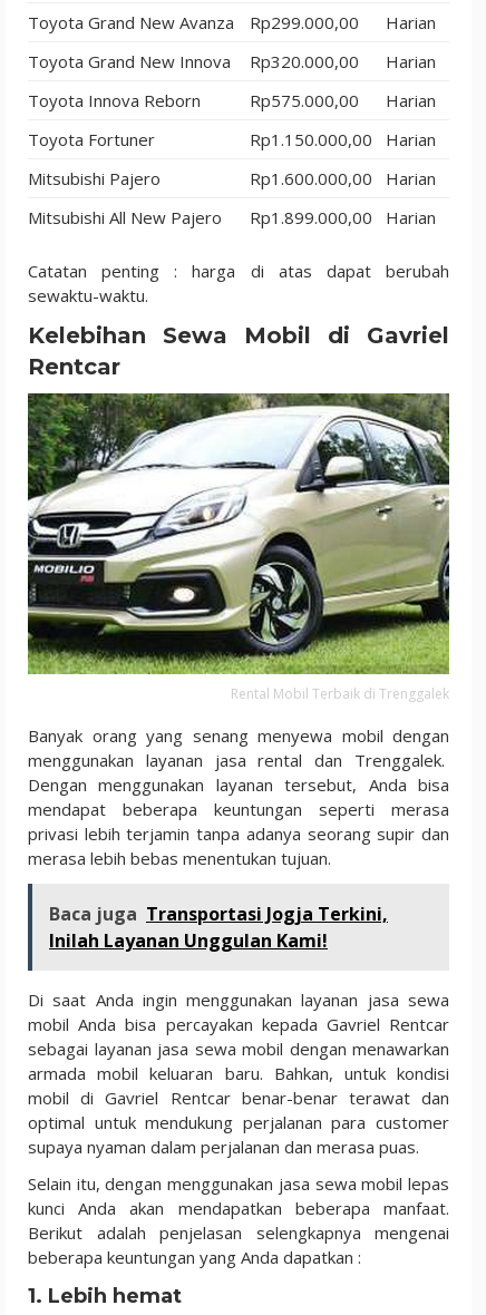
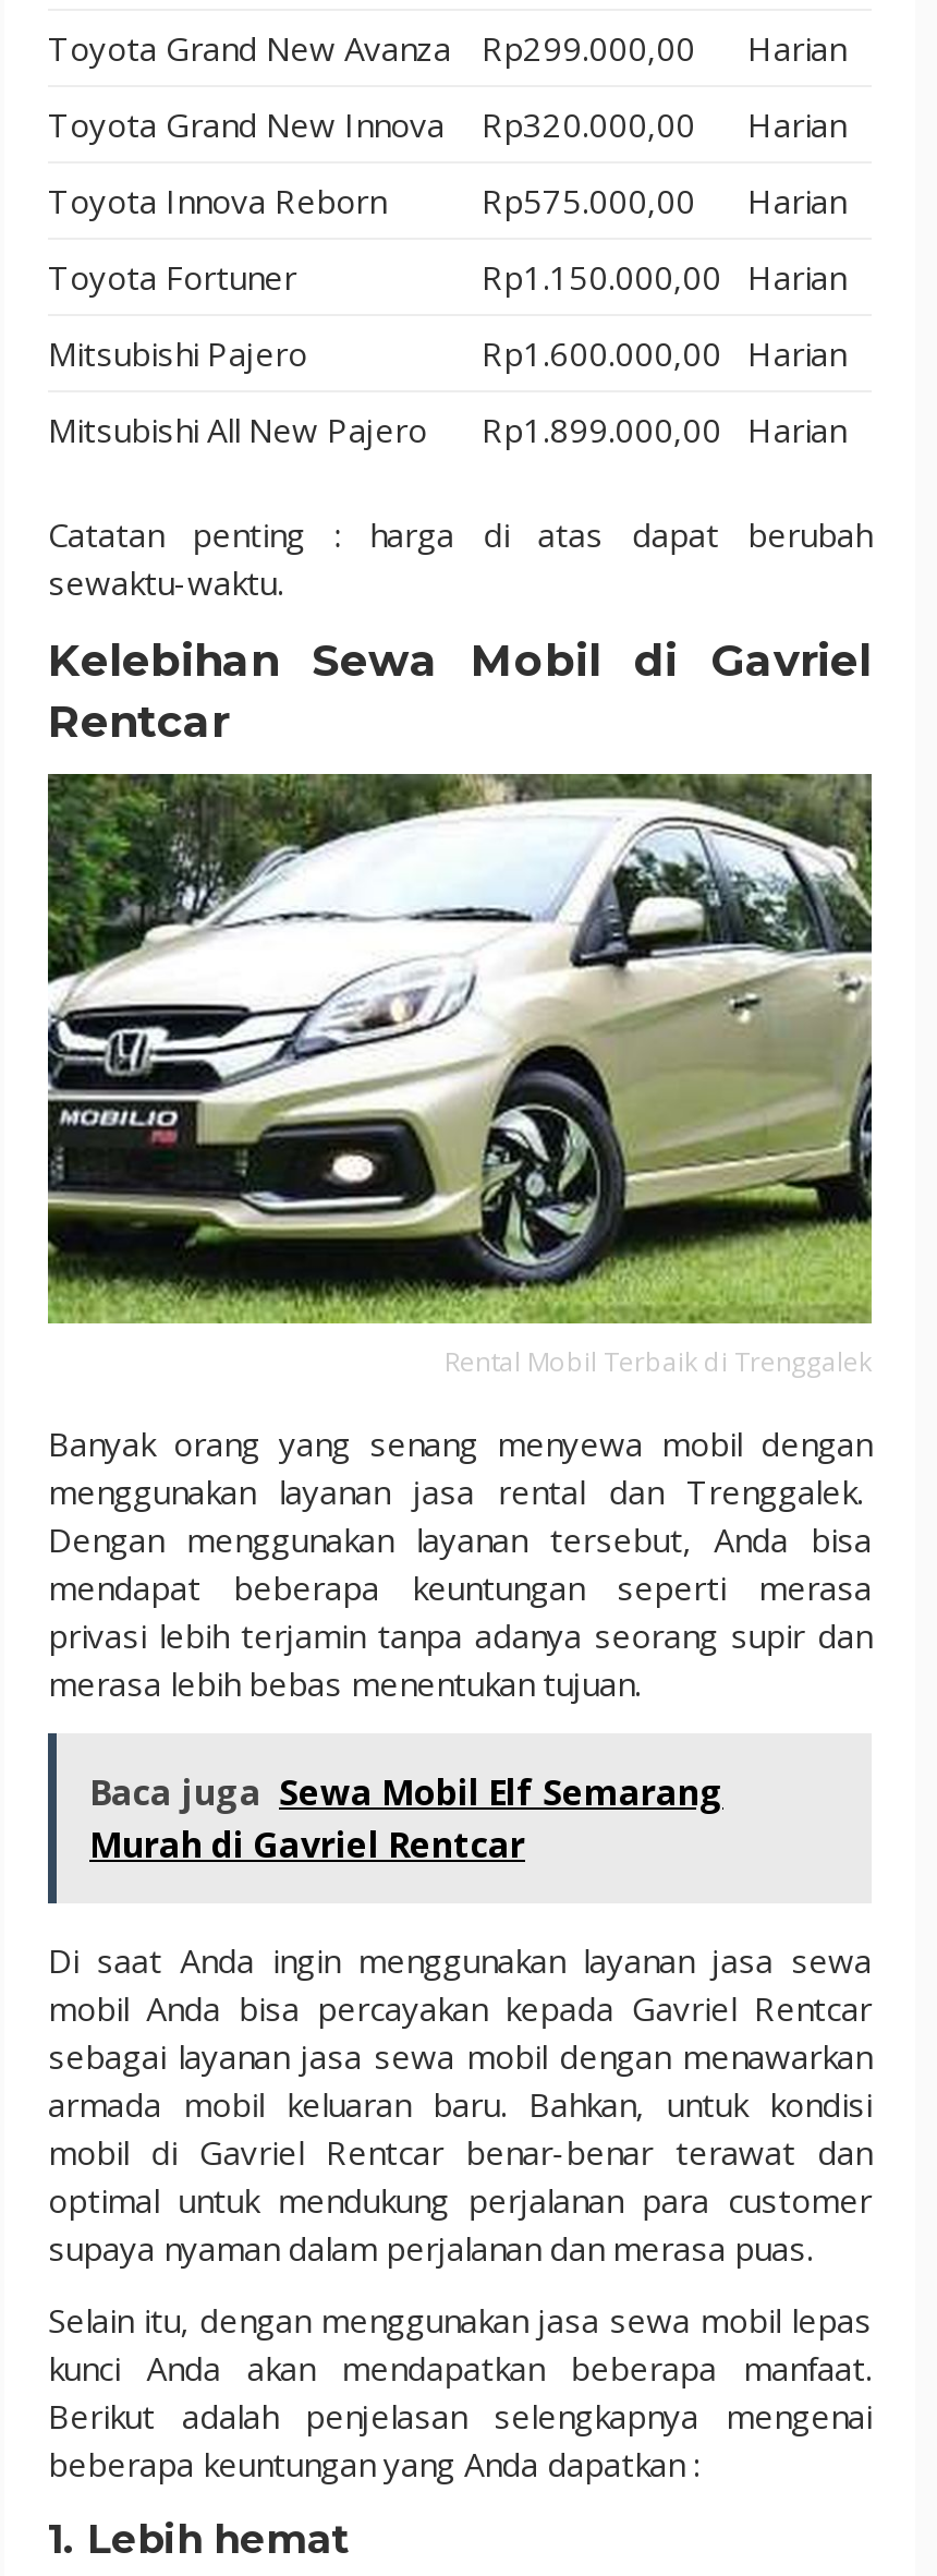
- Baca juga Transportasi Jogja Terkini,
- Inilah Layanan Unggulan Kami!
+ Baca juga Sewa Mobil Elf Semarang
+ Murah di Gavriel Rentcar
